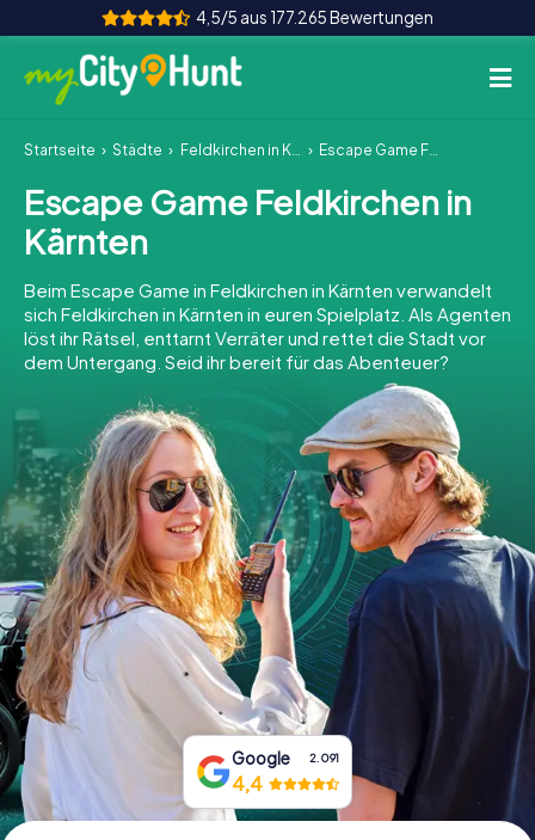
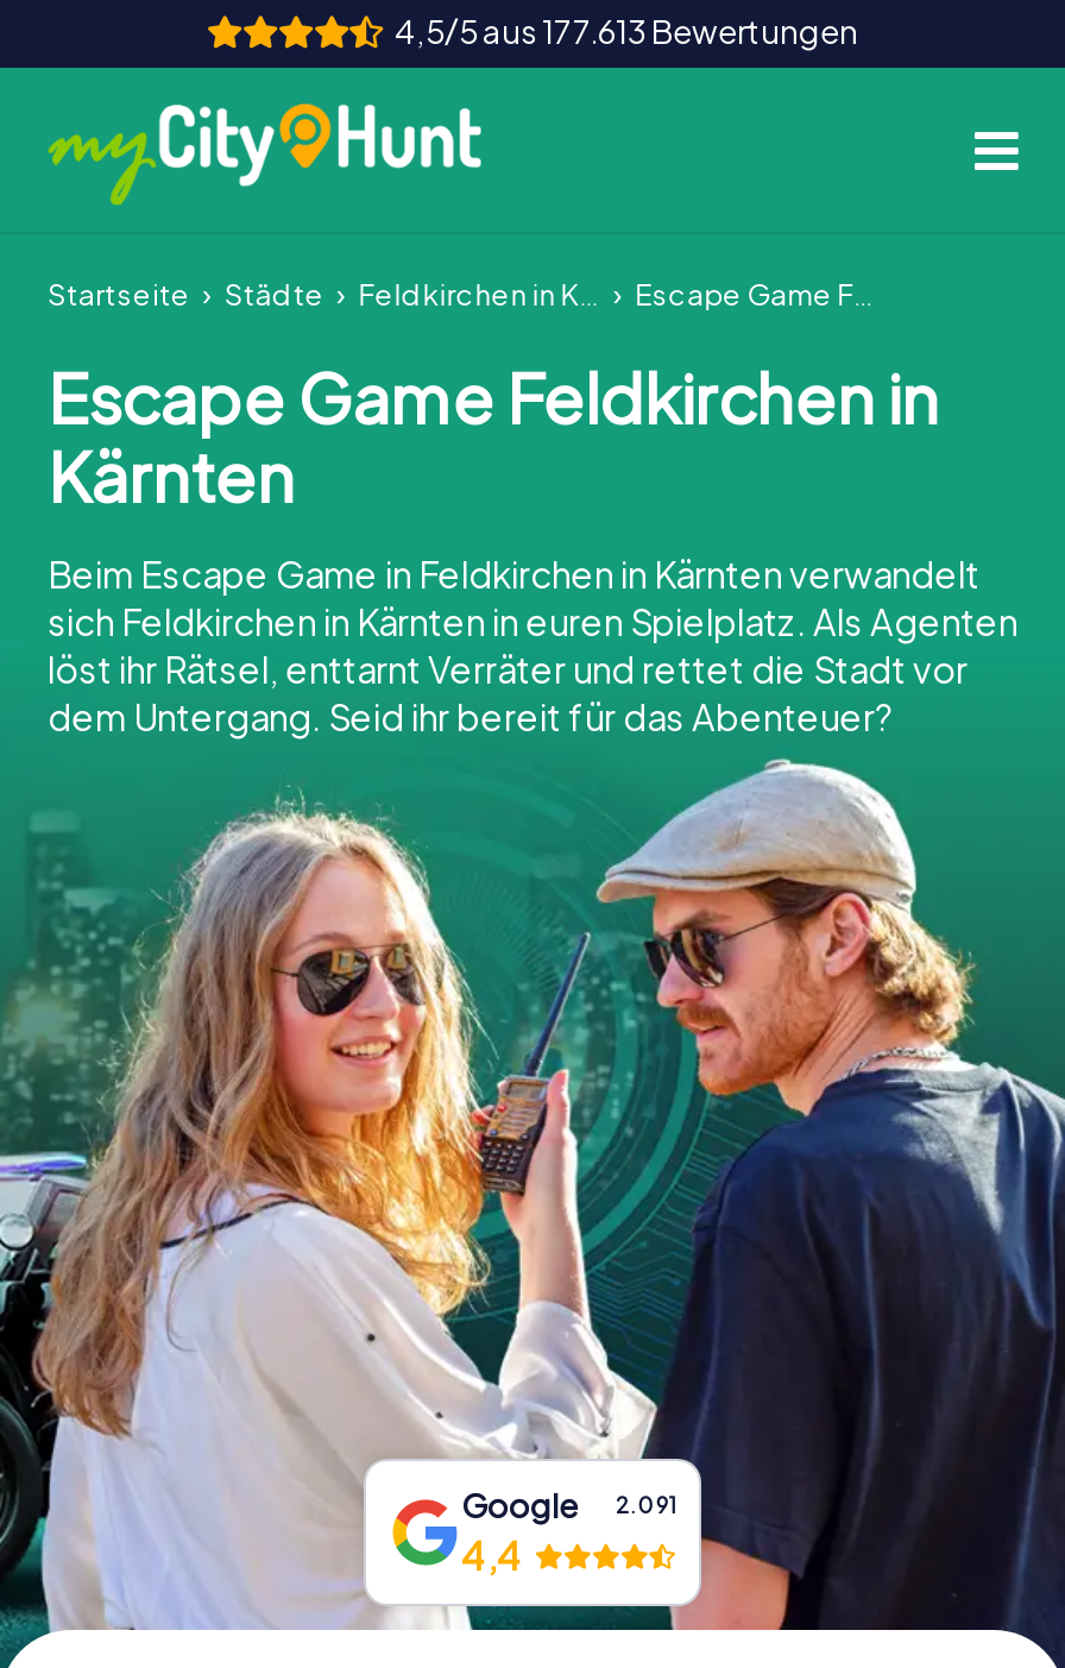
- 4,5/5 aus 177.265 Bewertungen
+ 4,5/5 aus 177.613 Bewertungen
